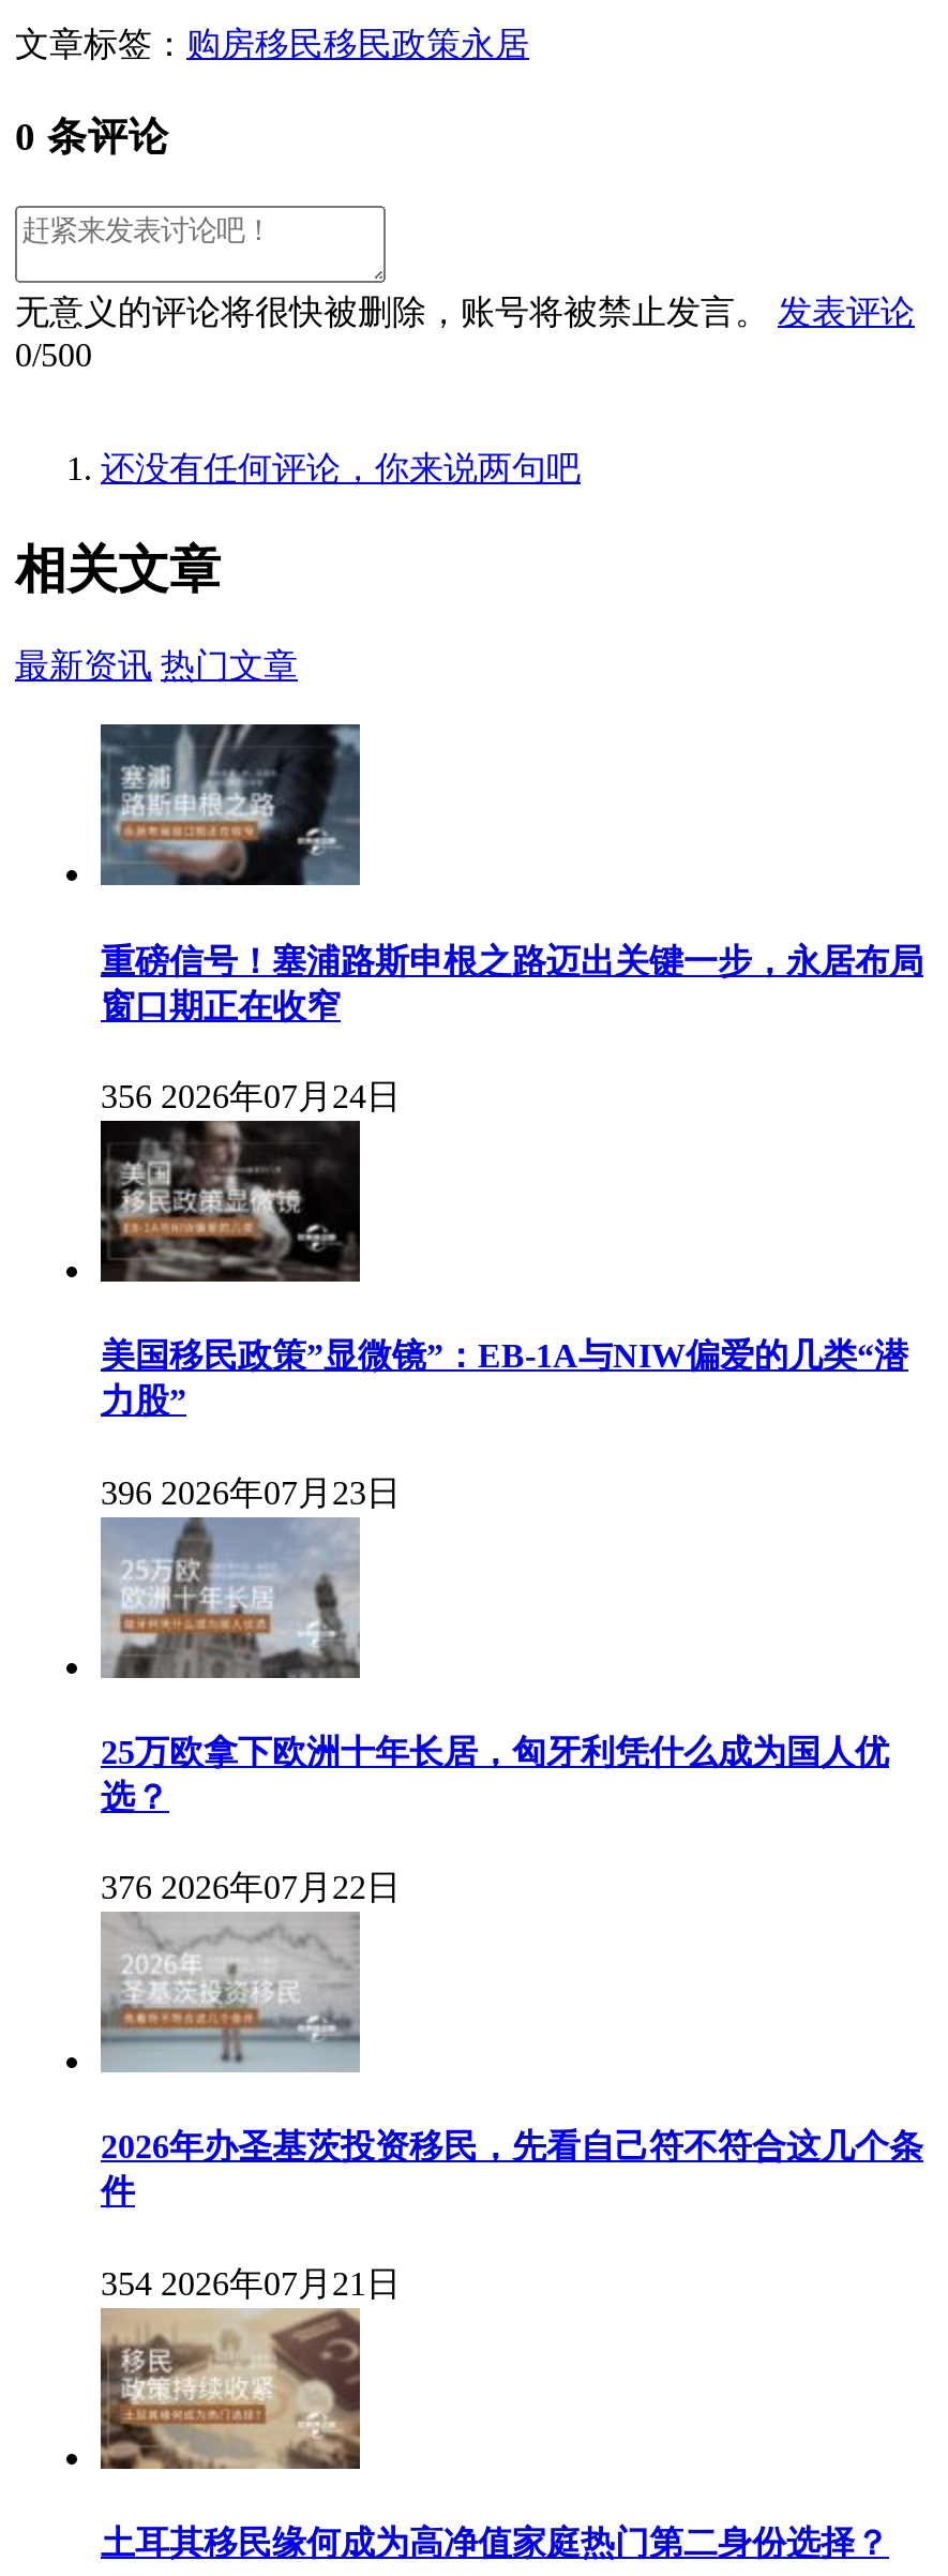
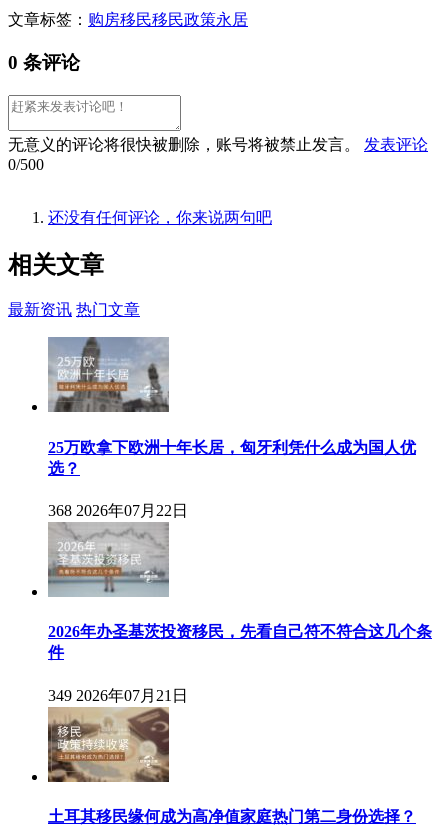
- [image]
- 重磅信号！塞浦路斯申根之路迈出关键一步，永居布局
- 窗口期正在收窄
- 356 2026年07月24日

- [image]
- 美国移民政策”显微镜”：EB-1A与NIW偏爱的几类“潜
- 力股”
- 396 2026年07月23日

- 376 2026年07月22日
+ 368 2026年07月22日

- 354 2026年07月21日
+ 349 2026年07月21日
